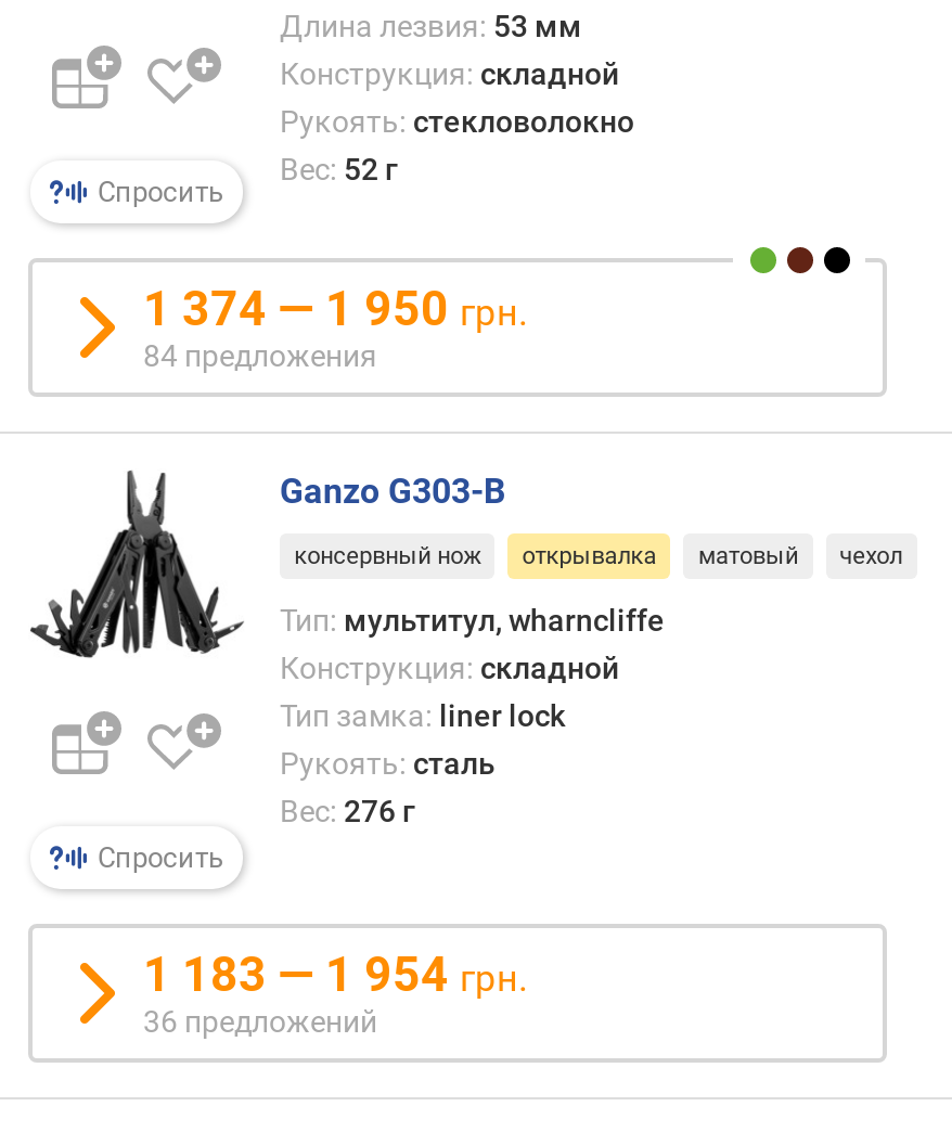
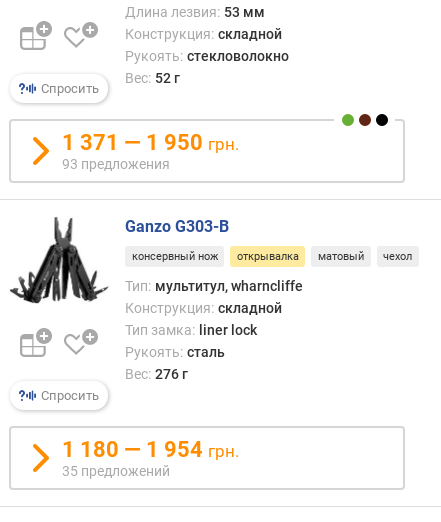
- 1 374 — 1 950 грн.
+ 1 371 — 1 950 грн.

- 84 предложения
+ 93 предложения

- 1 183 — 1 954 грн.
+ 1 180 — 1 954 грн.

- 36 предложений
+ 35 предложений
